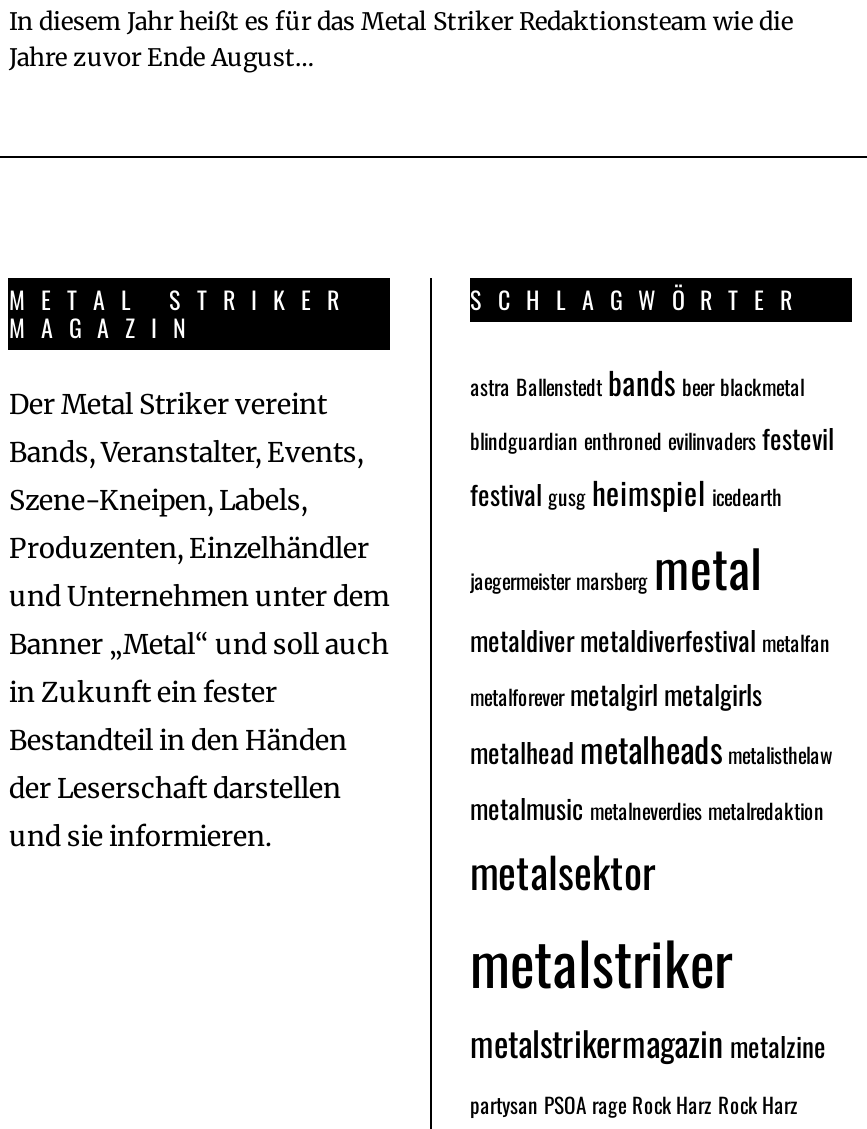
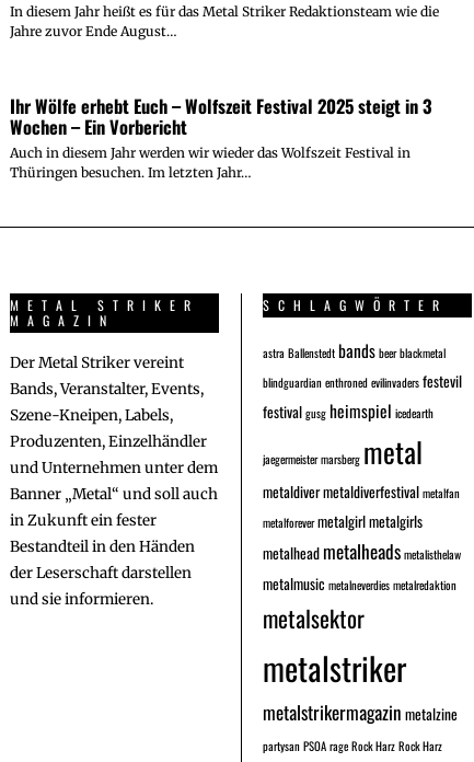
+ Ihr Wölfe erhebt Euch – Wolfszeit Festival 2025 steigt in 3
+ Wochen – Ein Vorbericht
+ Auch in diesem Jahr werden wir wieder das Wolfszeit Festival in
+ Thüringen besuchen. Im letzten Jahr…
